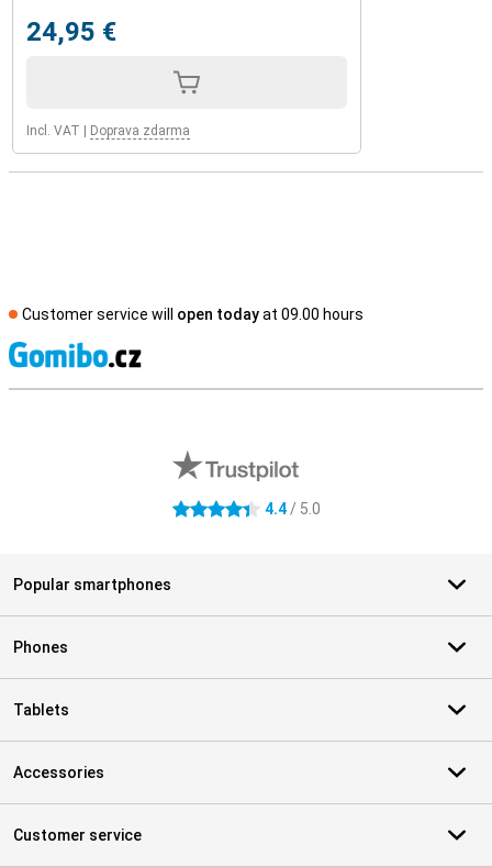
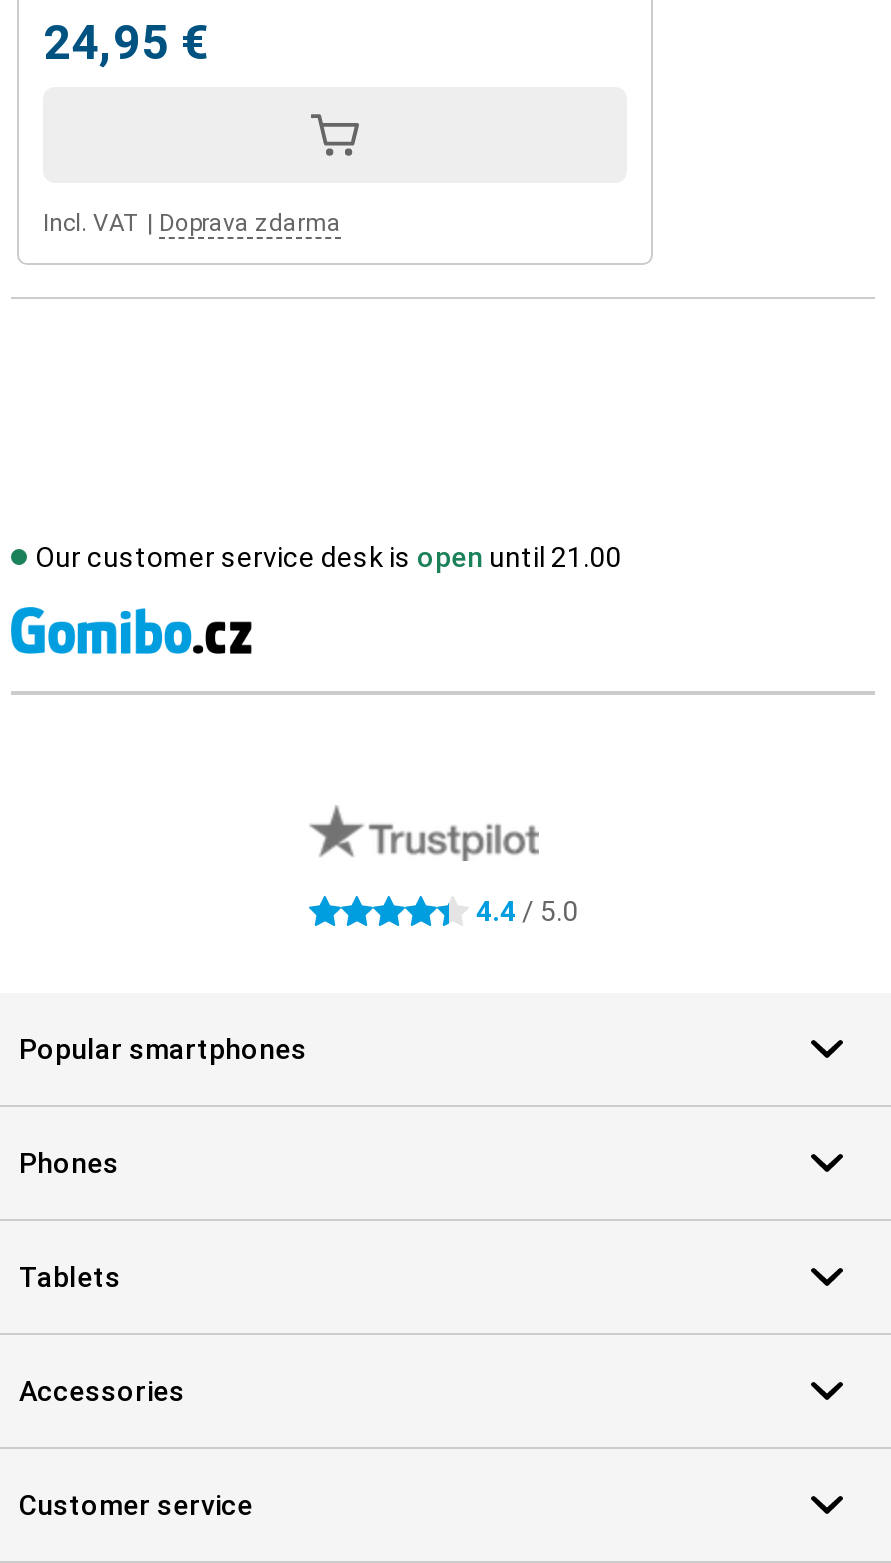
- Customer service will open today at 09.00 hours
+ Our customer service desk is open until 21.00
